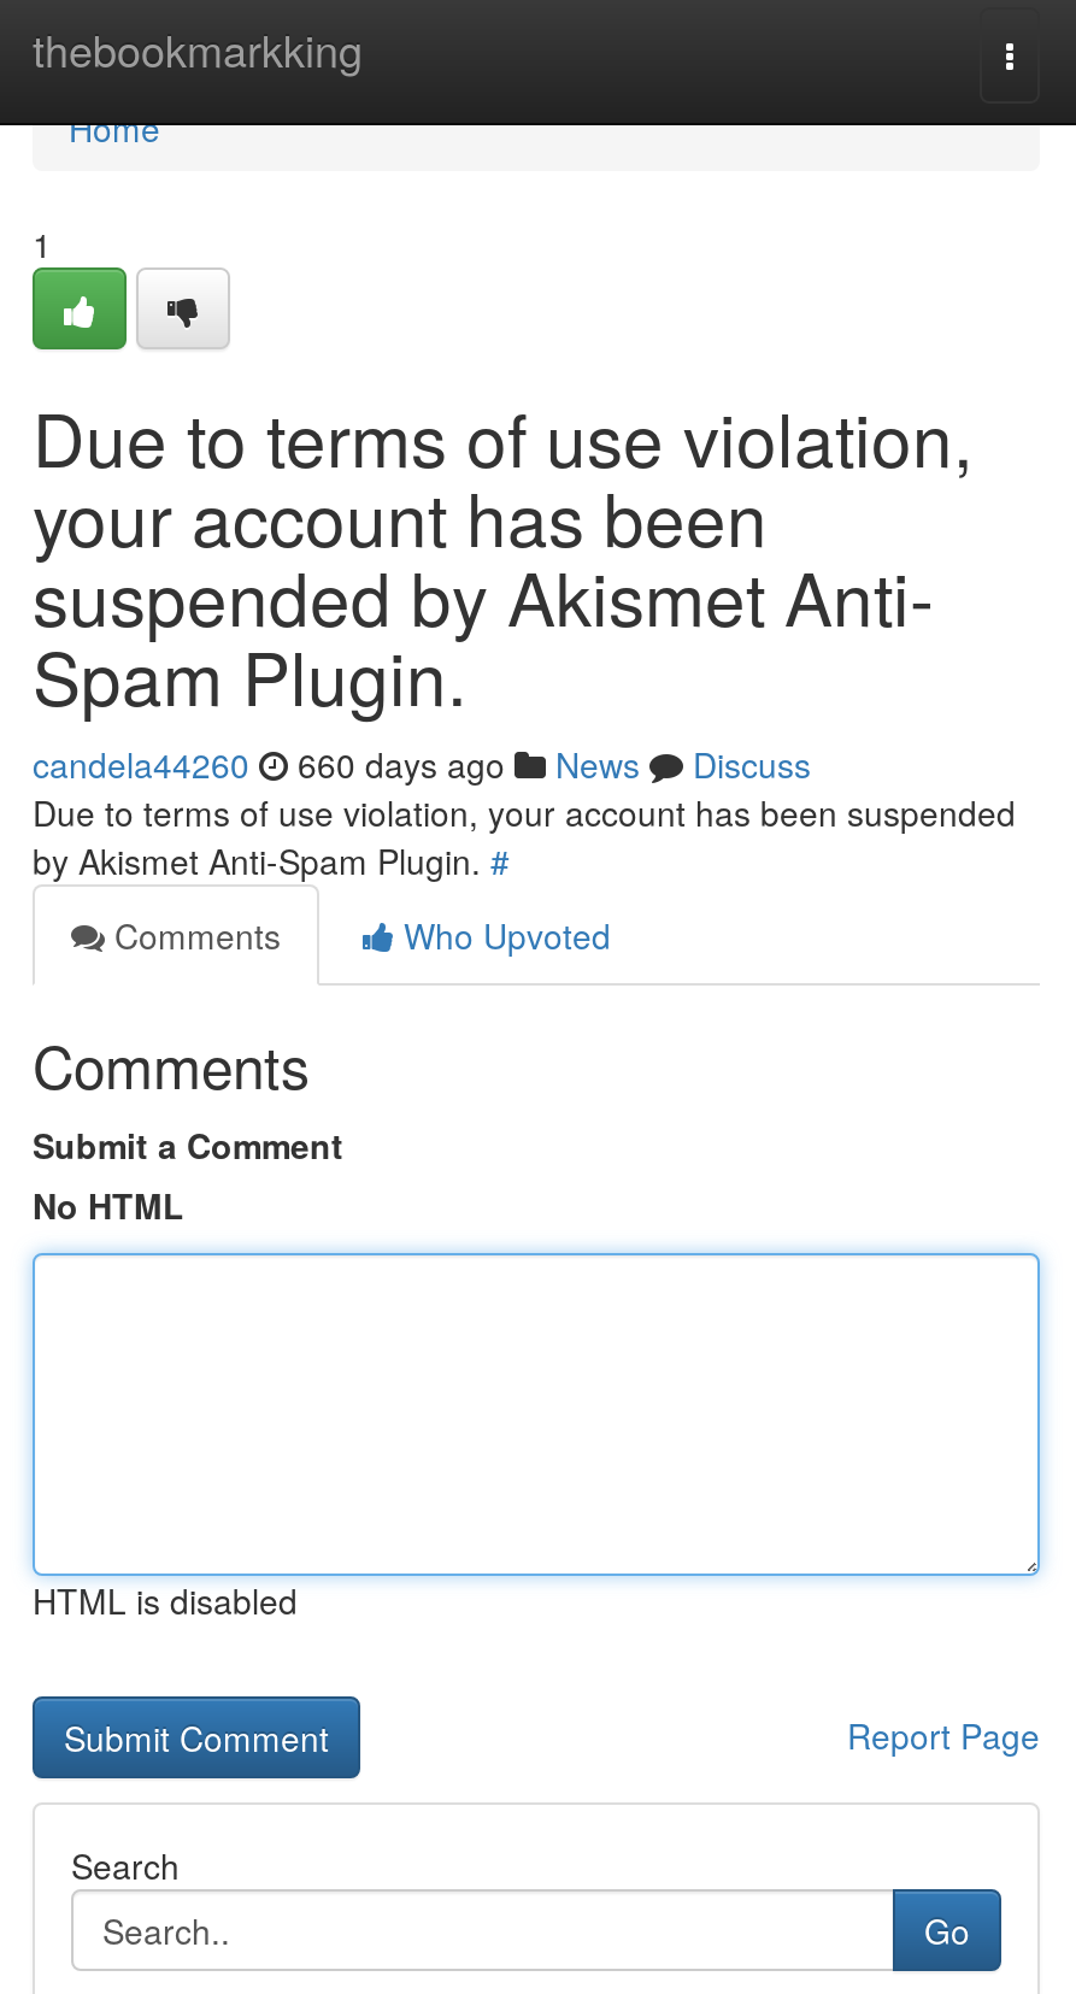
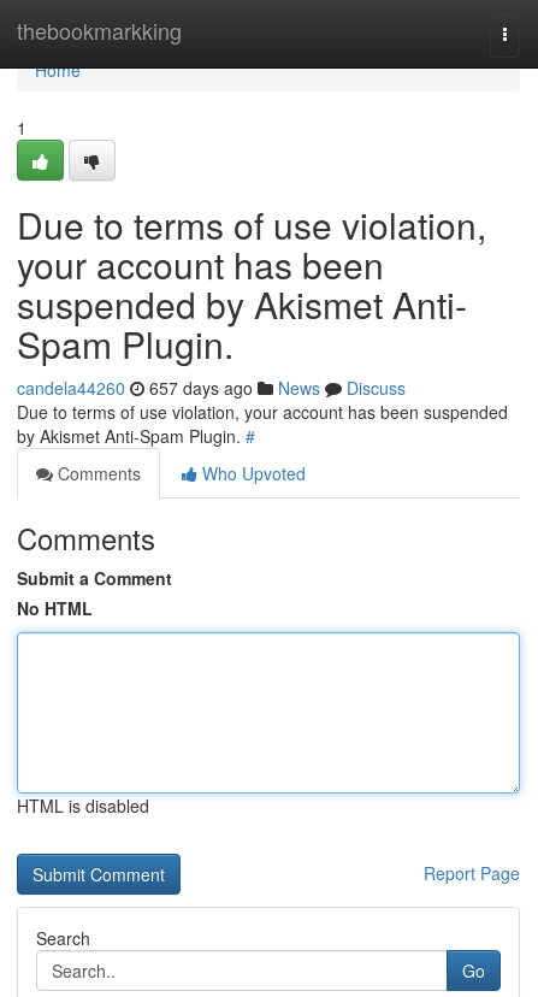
- candela44260 660 days ago News Discuss
+ candela44260 657 days ago News Discuss
